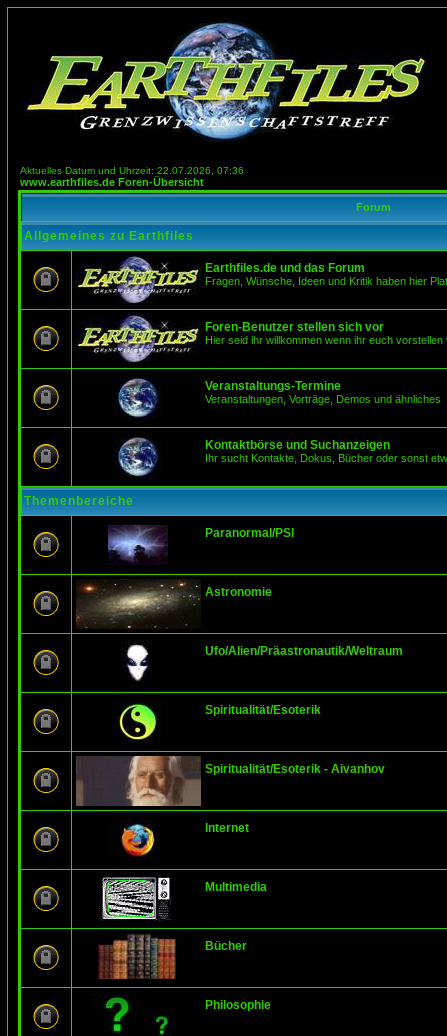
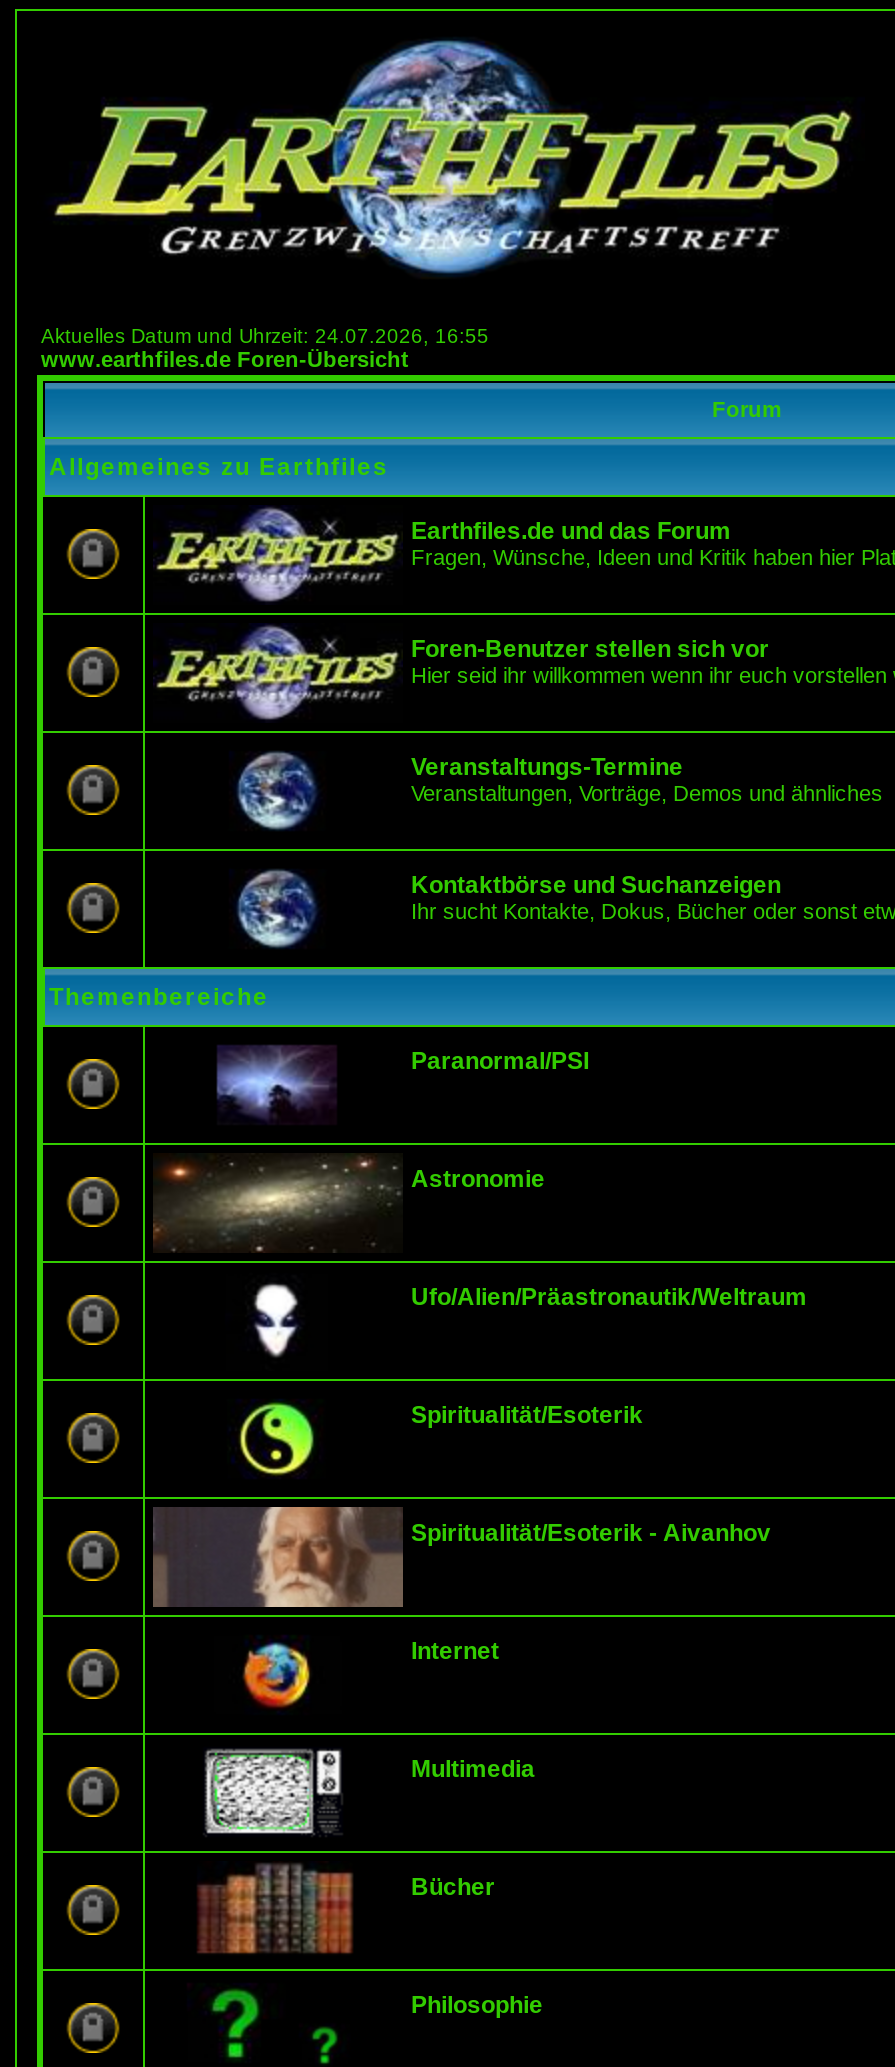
- Aktuelles Datum und Uhrzeit: 22.07.2026, 07:36
+ Aktuelles Datum und Uhrzeit: 24.07.2026, 16:55

- [image]
+ [image]
